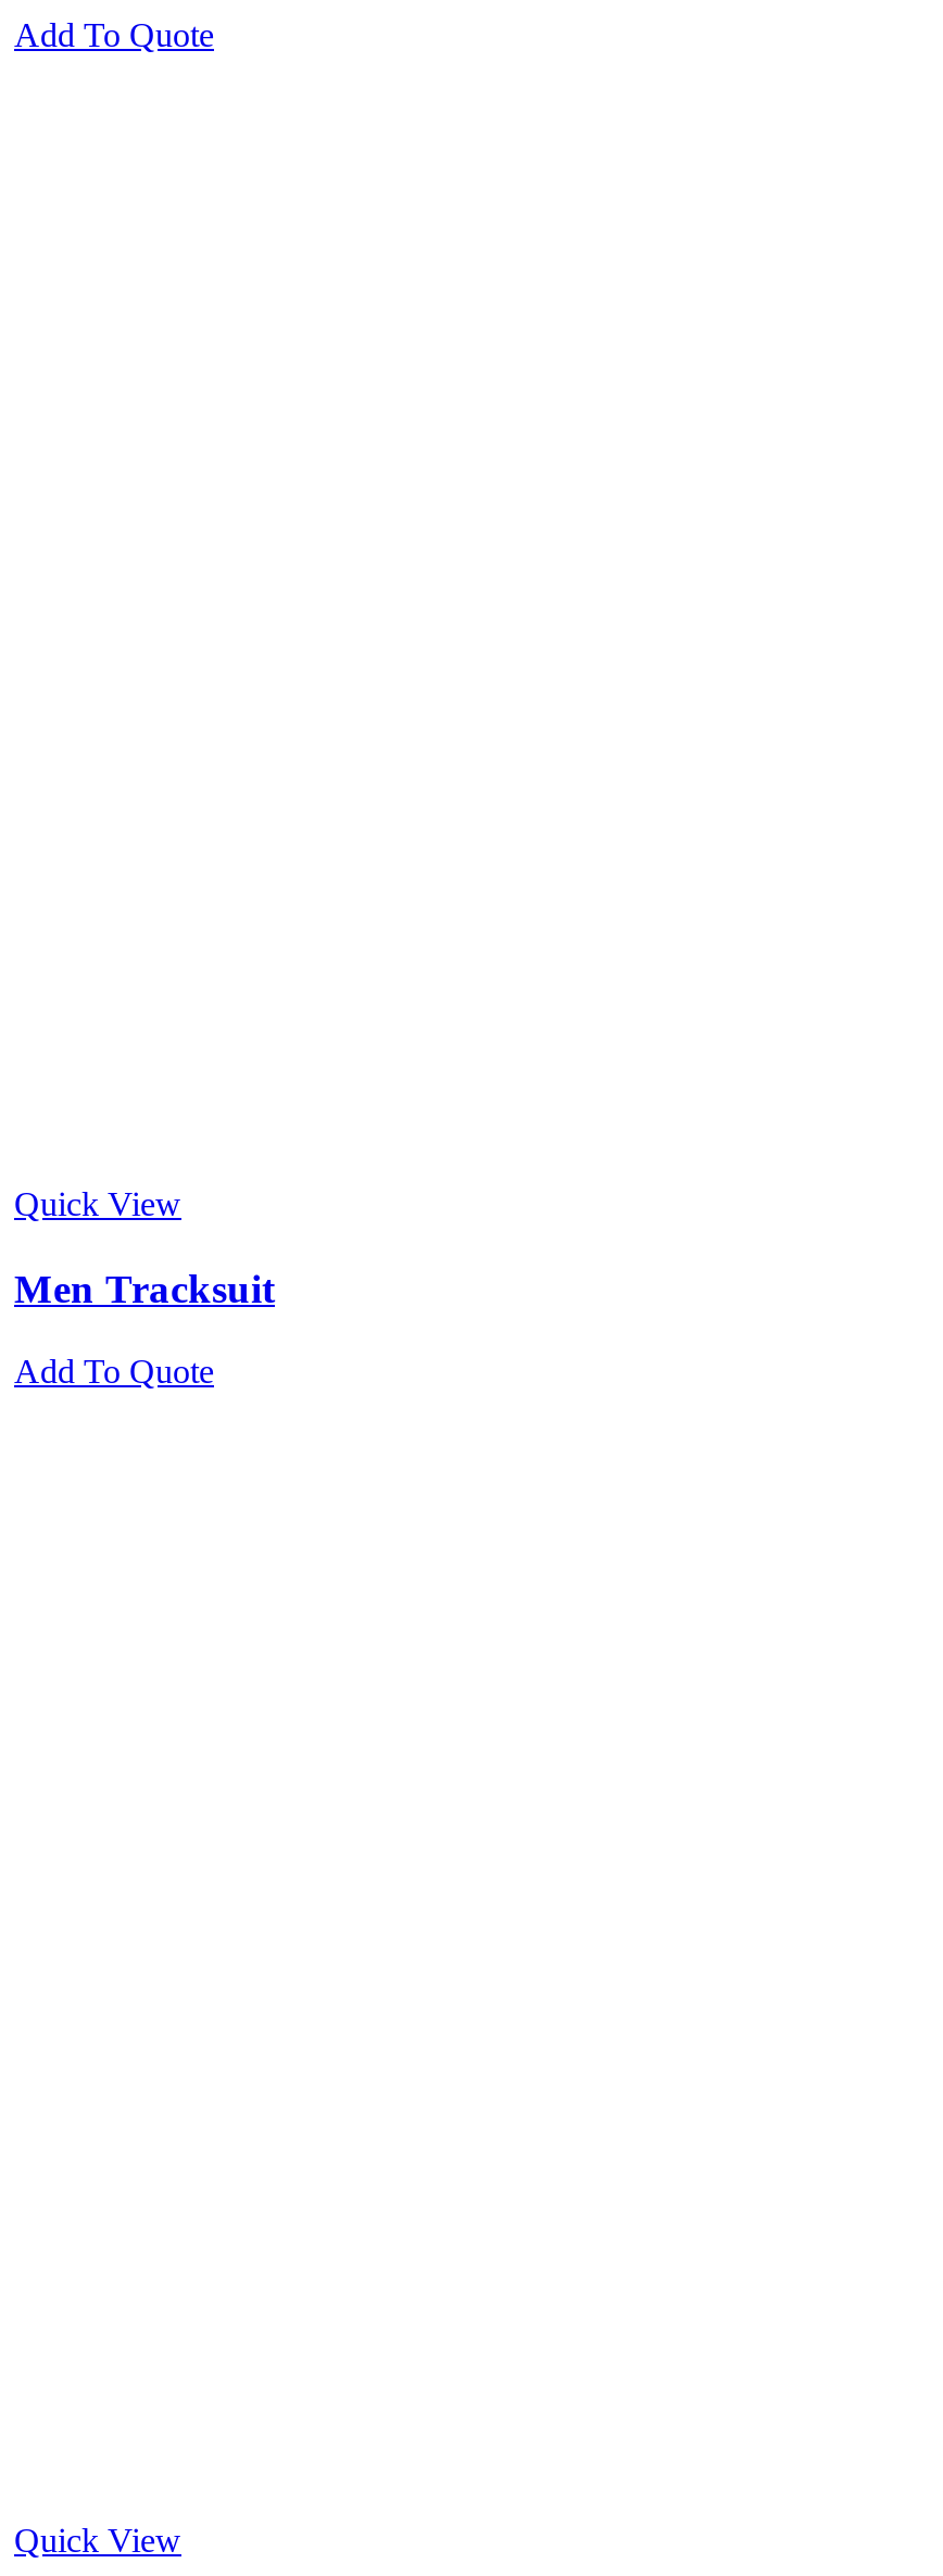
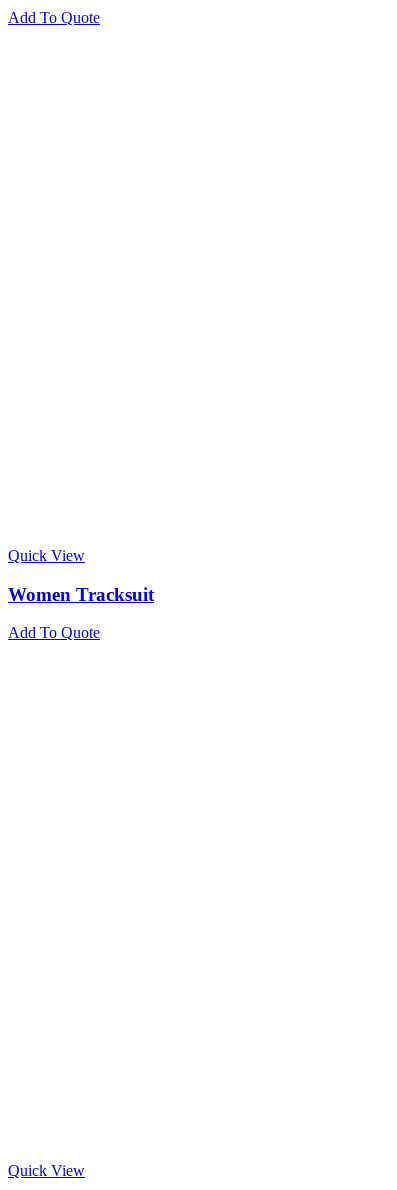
- Men Tracksuit
+ Women Tracksuit
